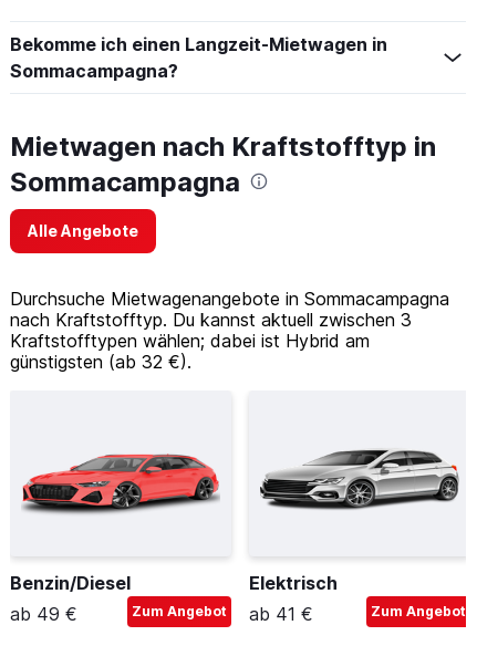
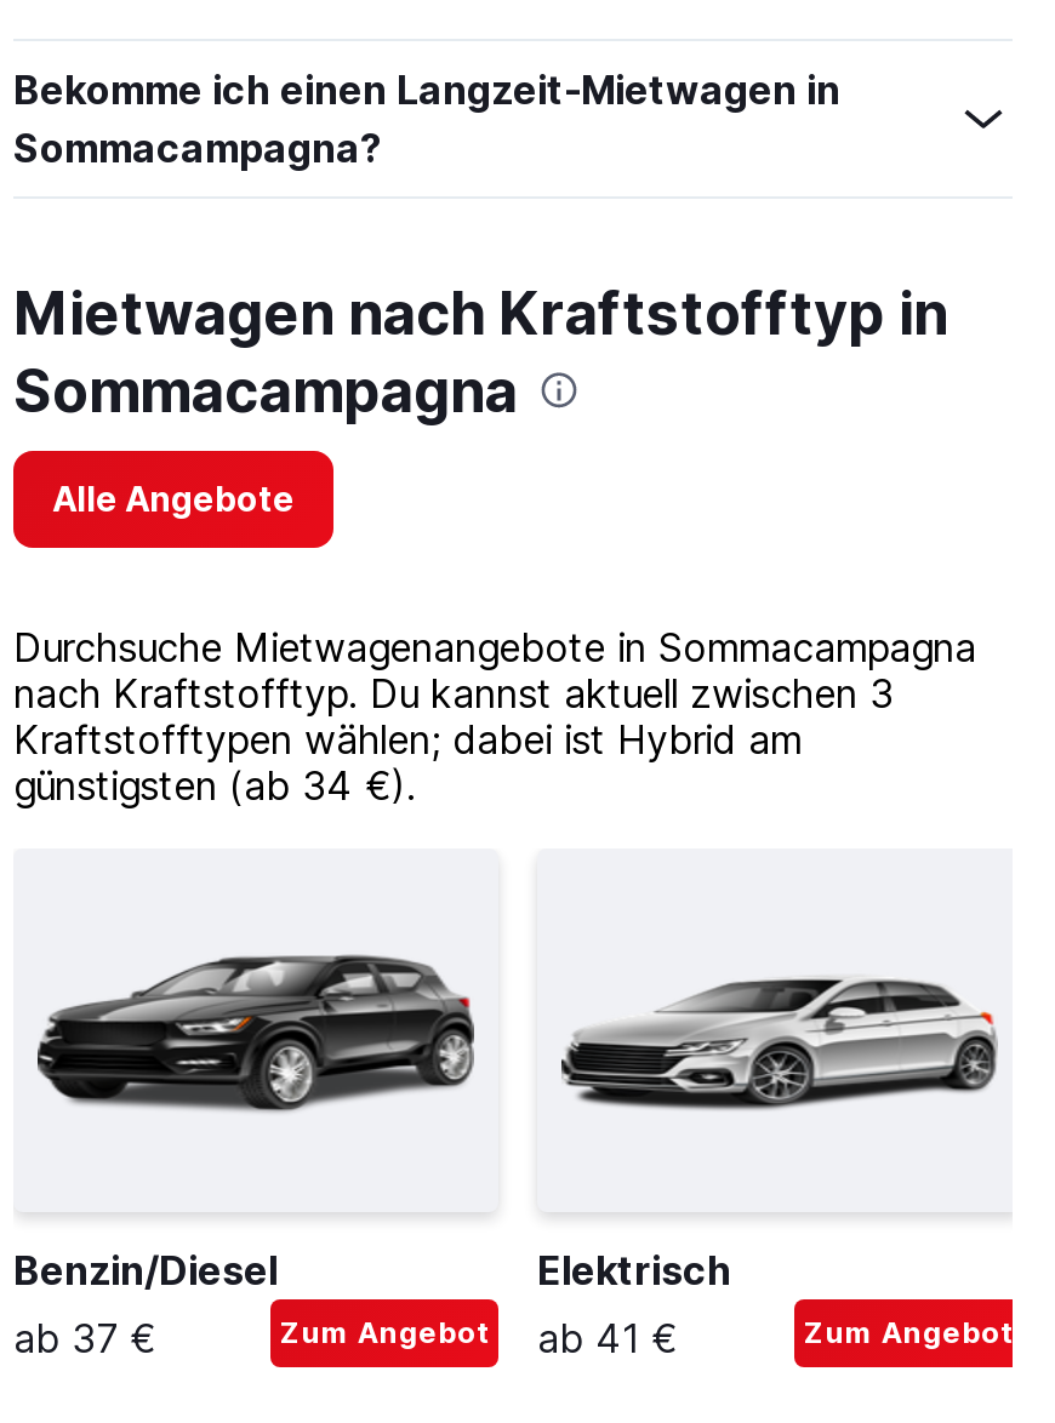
- günstigsten (ab 32 €).
+ günstigsten (ab 34 €).

- [image]
+ [image]

- ab 49 €
+ ab 37 €
